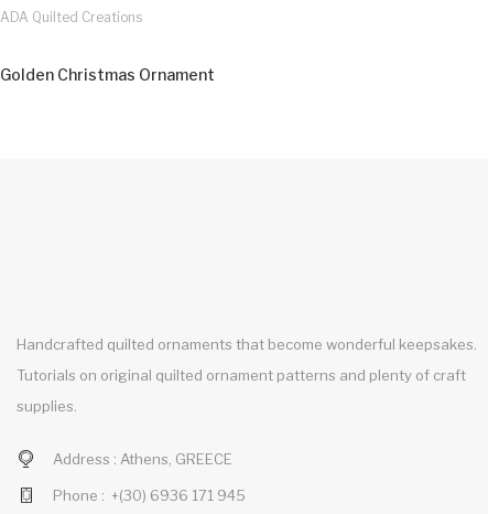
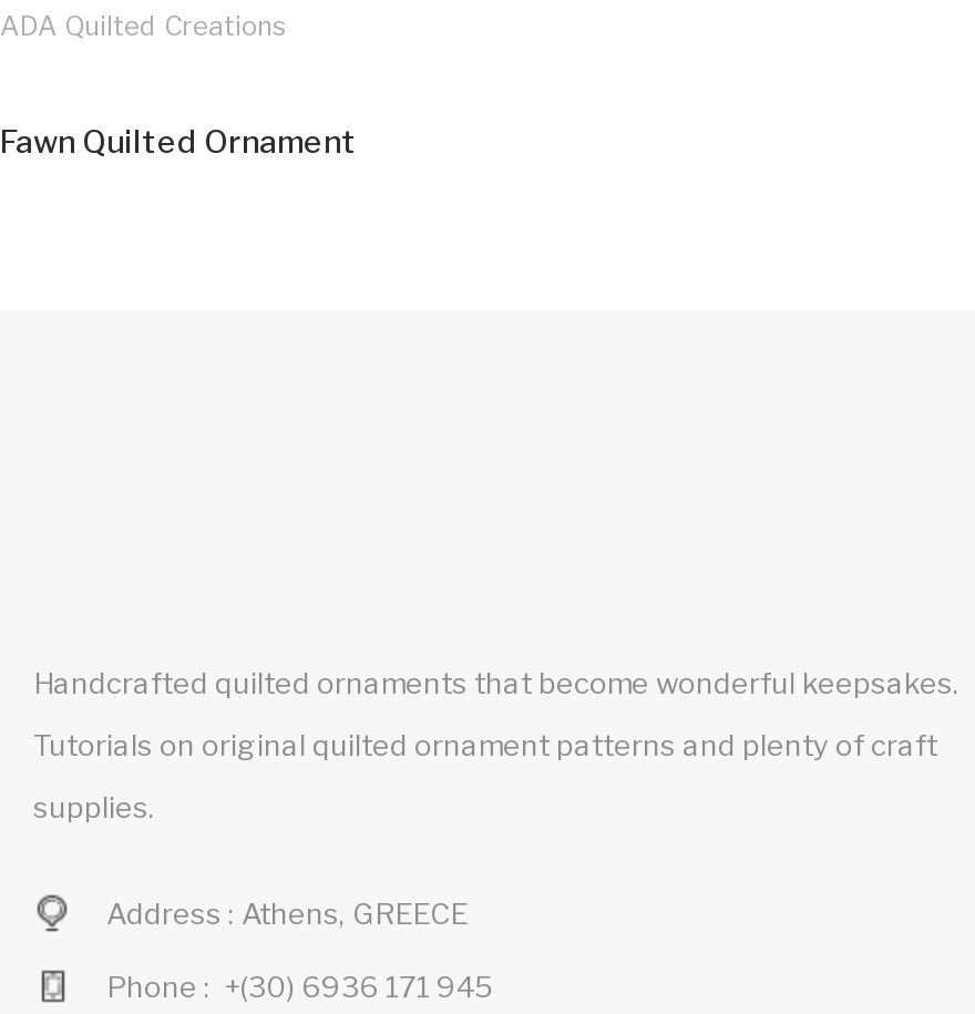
- Golden Christmas Ornament
+ Fawn Quilted Ornament
